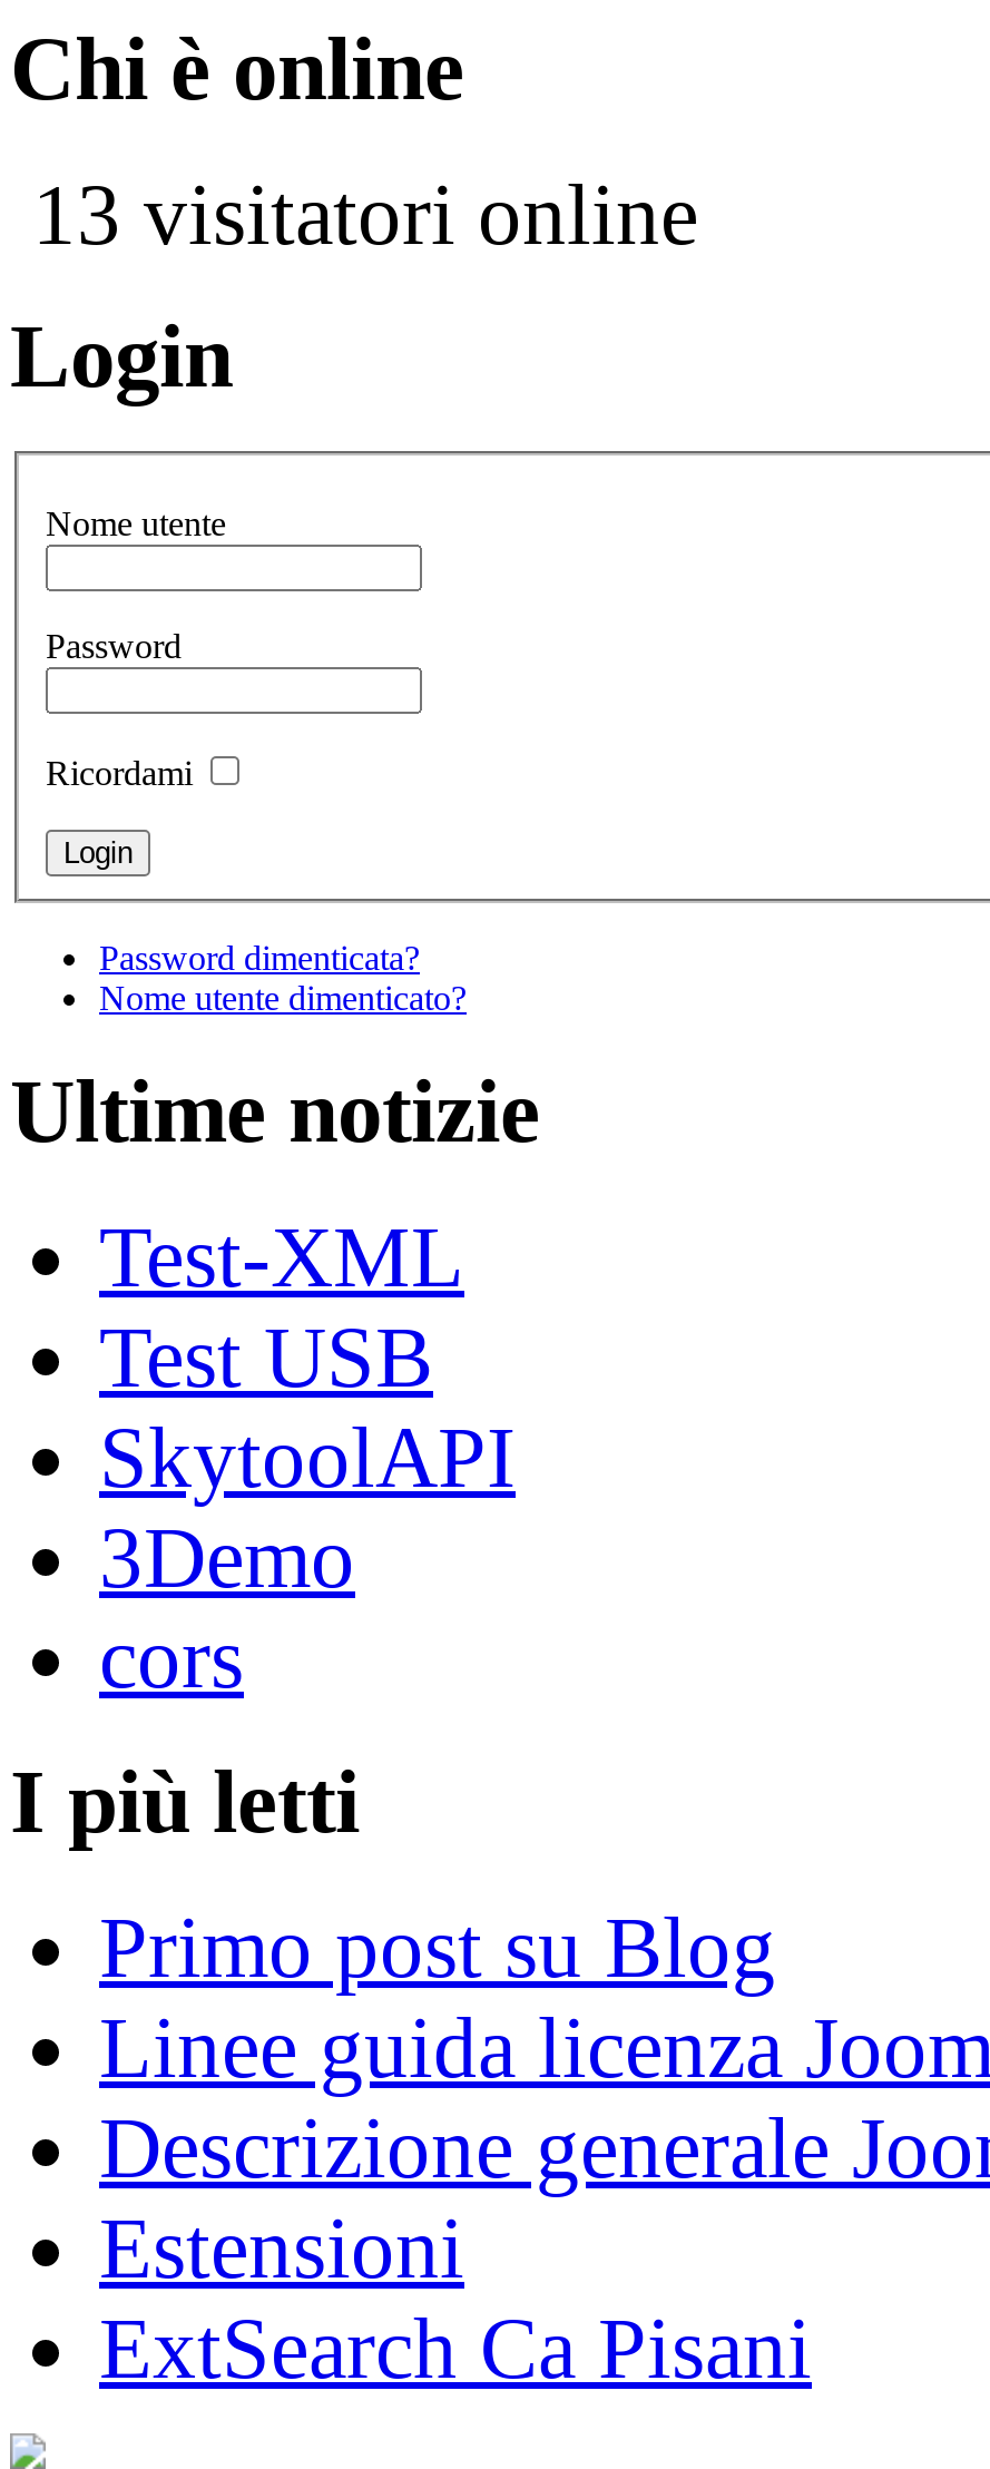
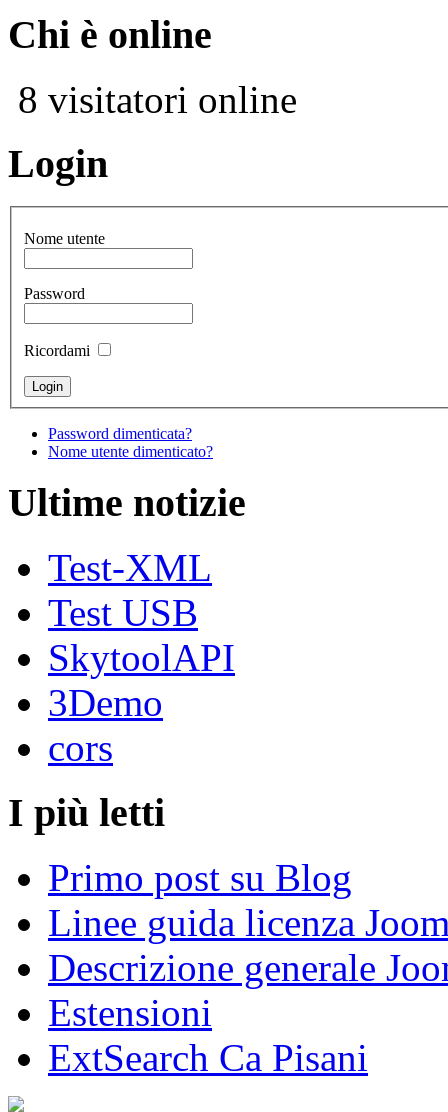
- 13 visitatori online
+ 8 visitatori online
